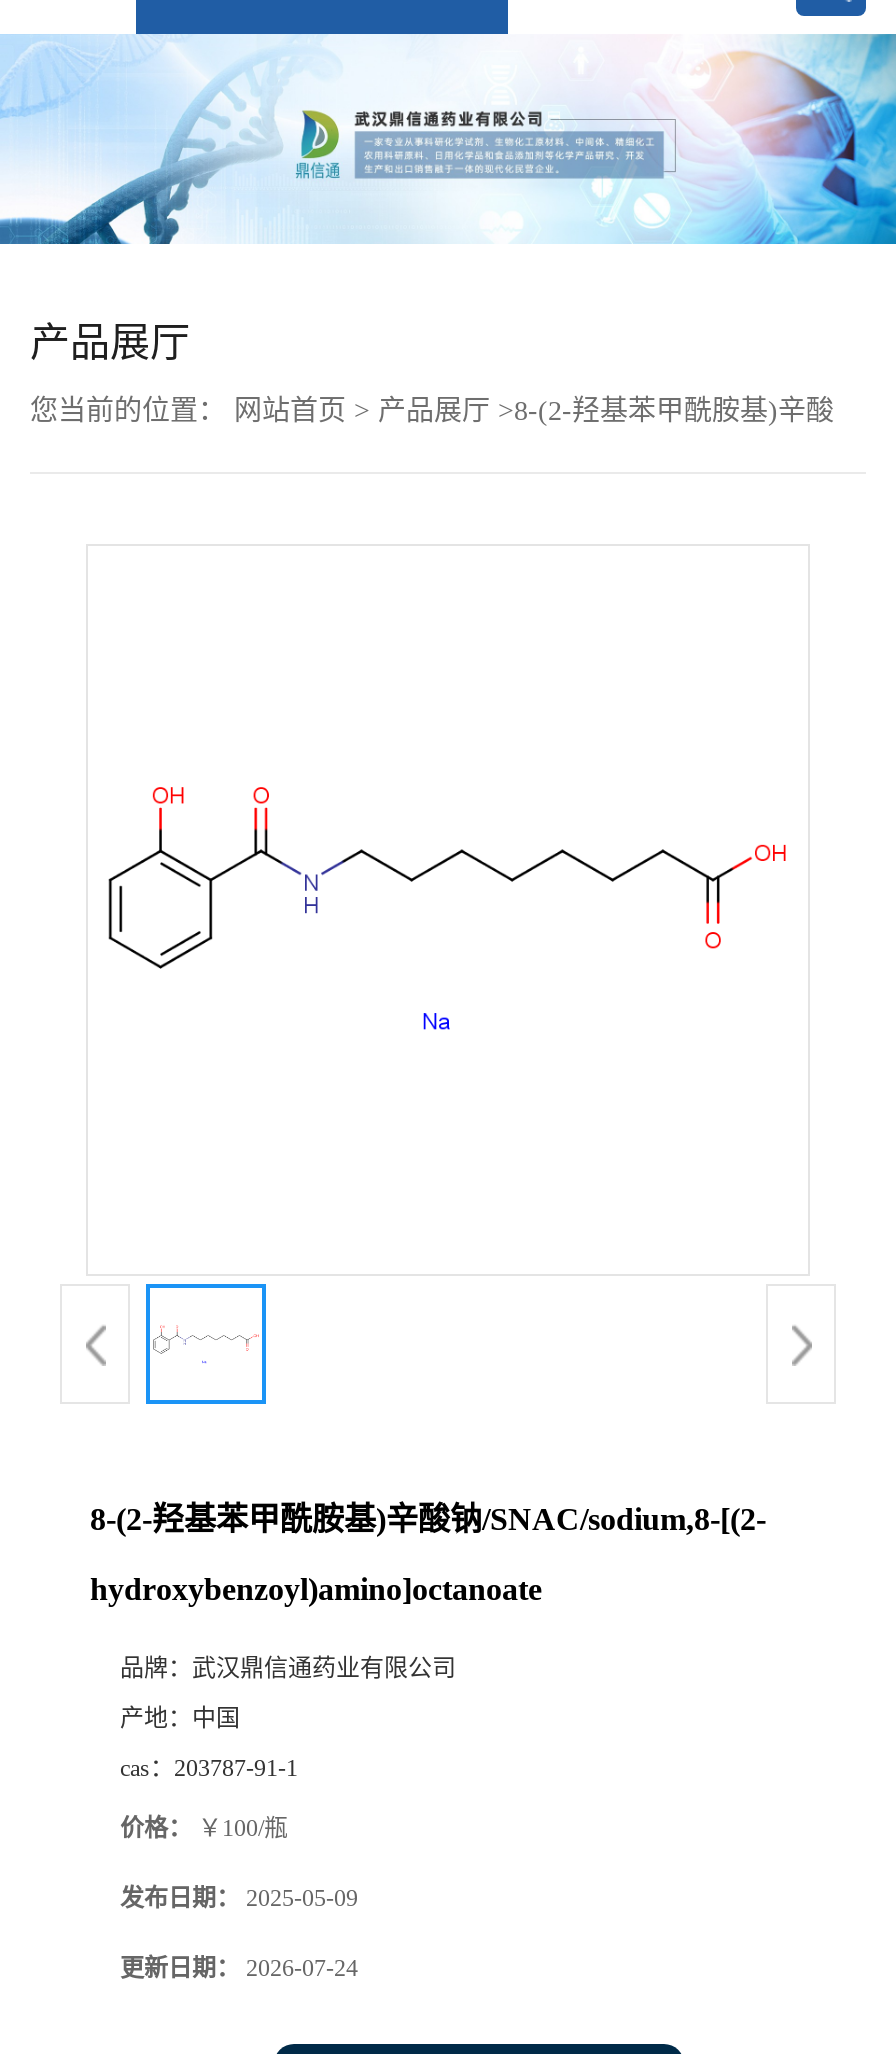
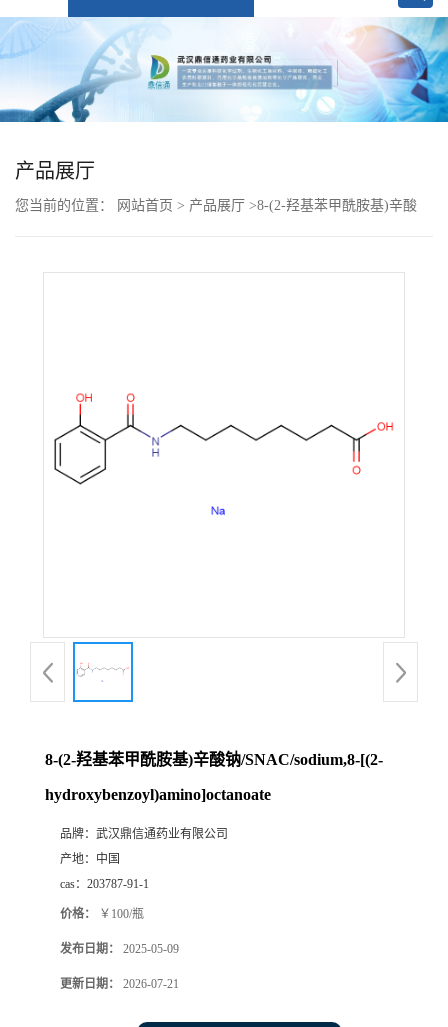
- 更新日期：2026-07-24
+ 更新日期：2026-07-21
